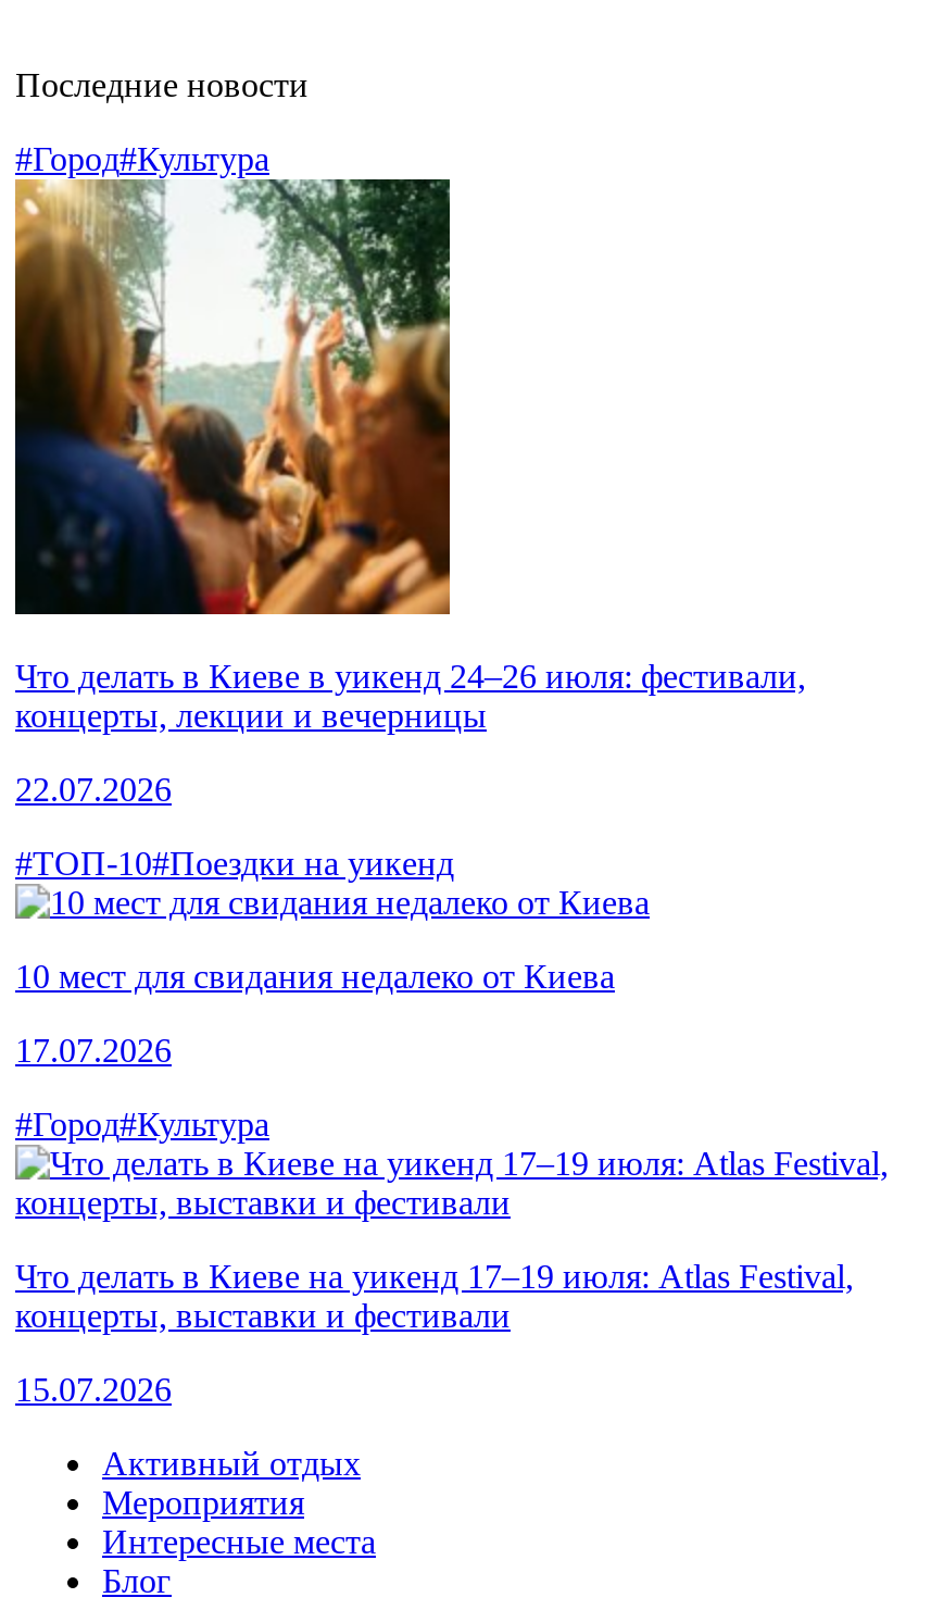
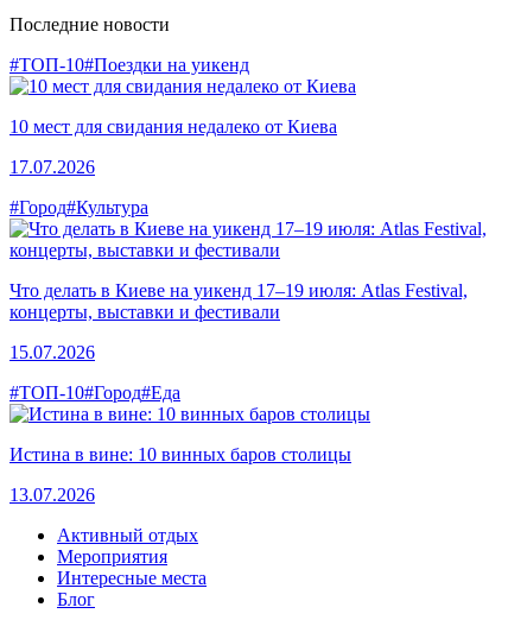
- #Город#Культура

- [image]
- Что делать в Киеве в уикенд 24–26 июля: фестивали,
- концерты, лекции и вечерницы
- 22.07.2026

moved up: #ТОП-10#Поездки на уикенд | 10 мест для свидания недалеко от Киева | 17.07.2026 | #Город#Культура | Что делать в Киеве на уикенд 17–19 июля: Atlas Festival, | концерты, выставки и фестивали | 15.07.2026

+ #ТОП-10#Город#Еда
+ Истина в вине: 10 винных баров столицы
+ 13.07.2026
